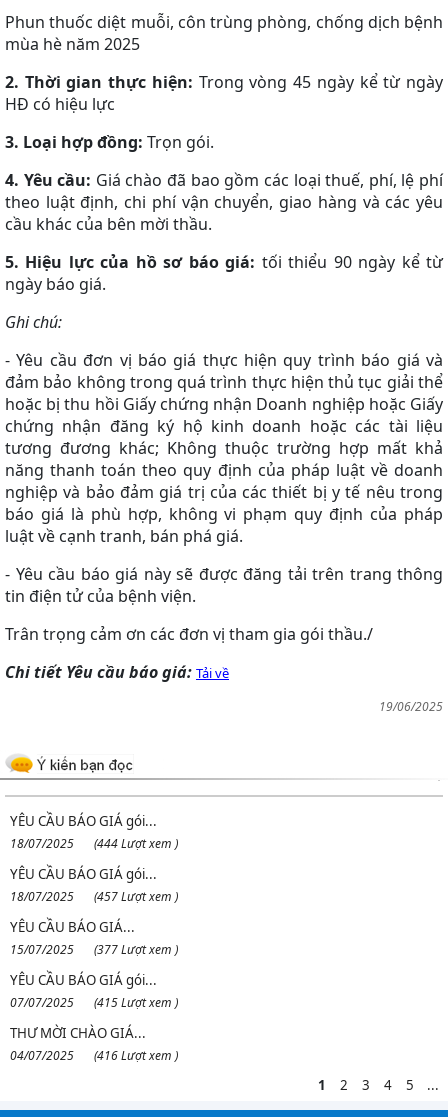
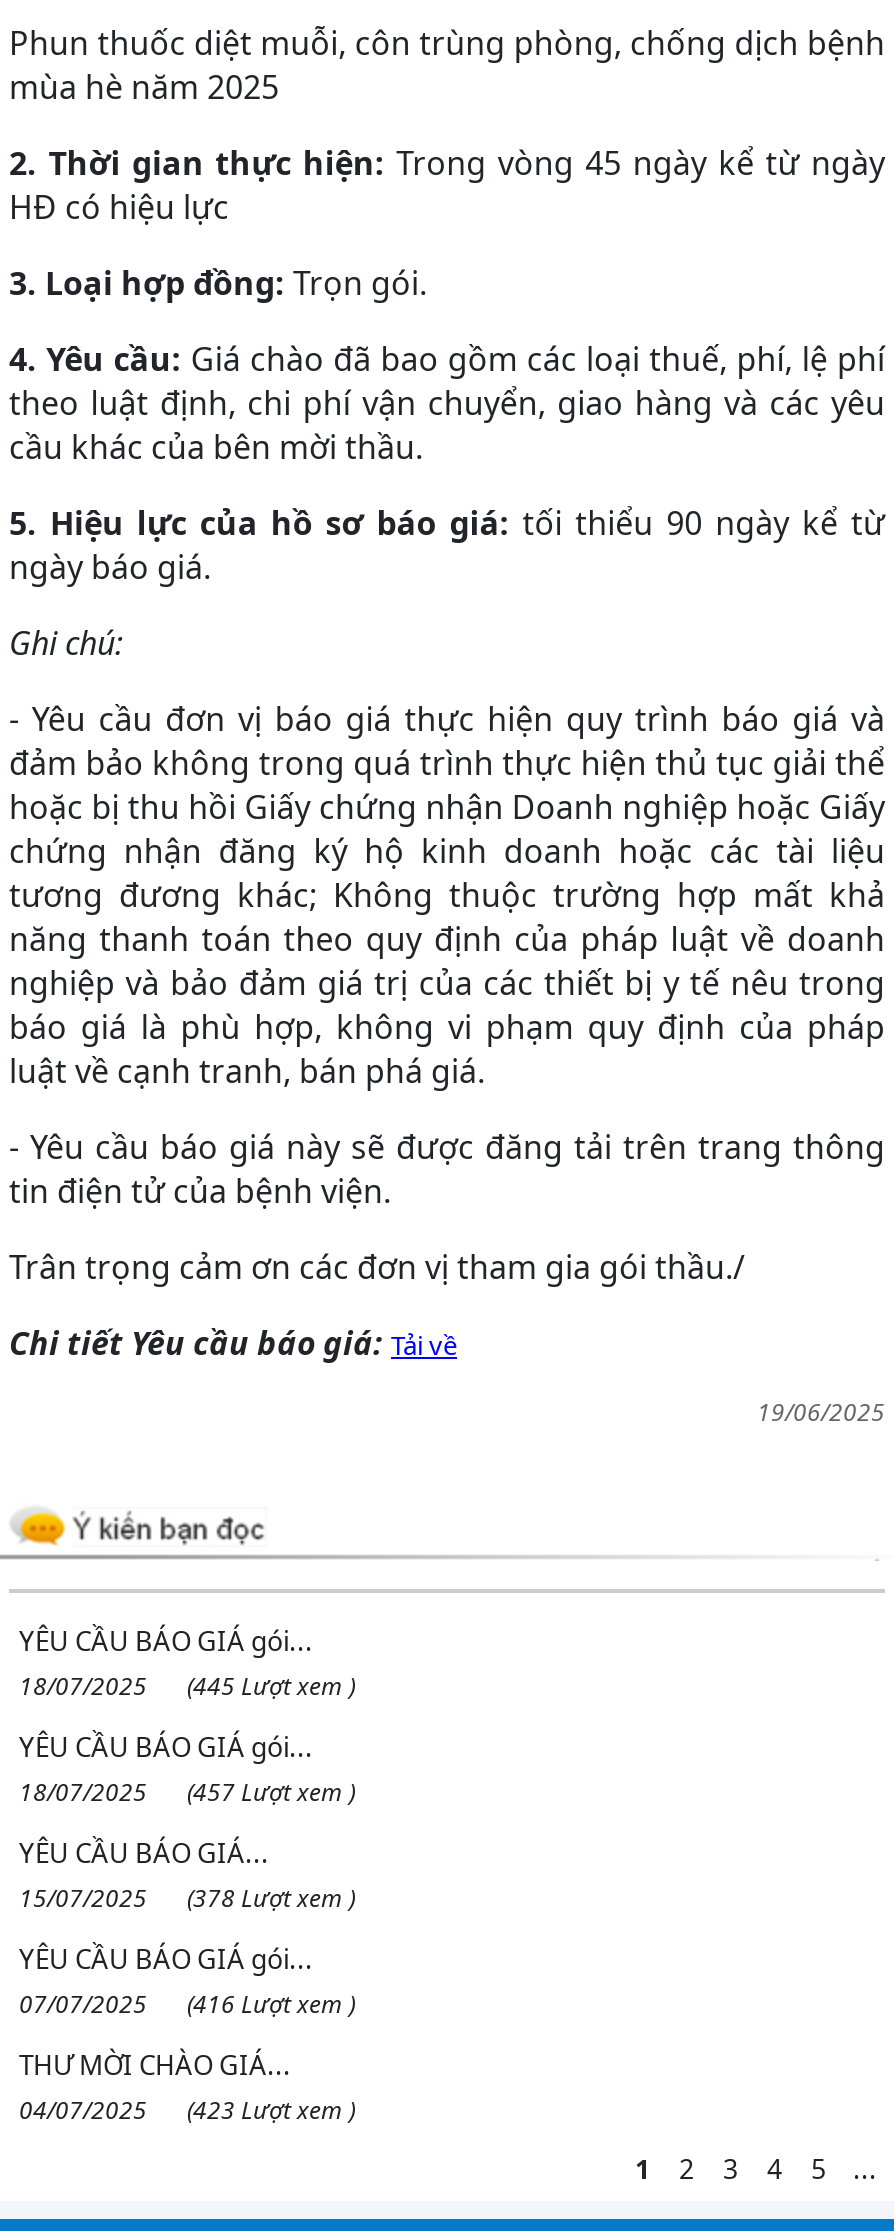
- 18/07/2025 (444 Lượt xem )
+ 18/07/2025 (445 Lượt xem )

- 15/07/2025 (377 Lượt xem )
+ 15/07/2025 (378 Lượt xem )

- 07/07/2025 (415 Lượt xem )
+ 07/07/2025 (416 Lượt xem )

- 04/07/2025 (416 Lượt xem )
+ 04/07/2025 (423 Lượt xem )
